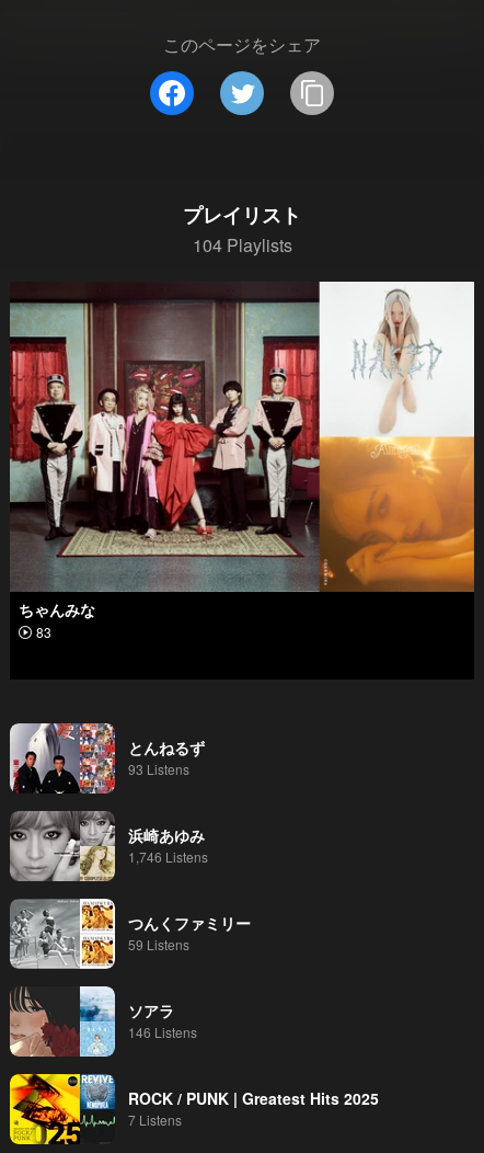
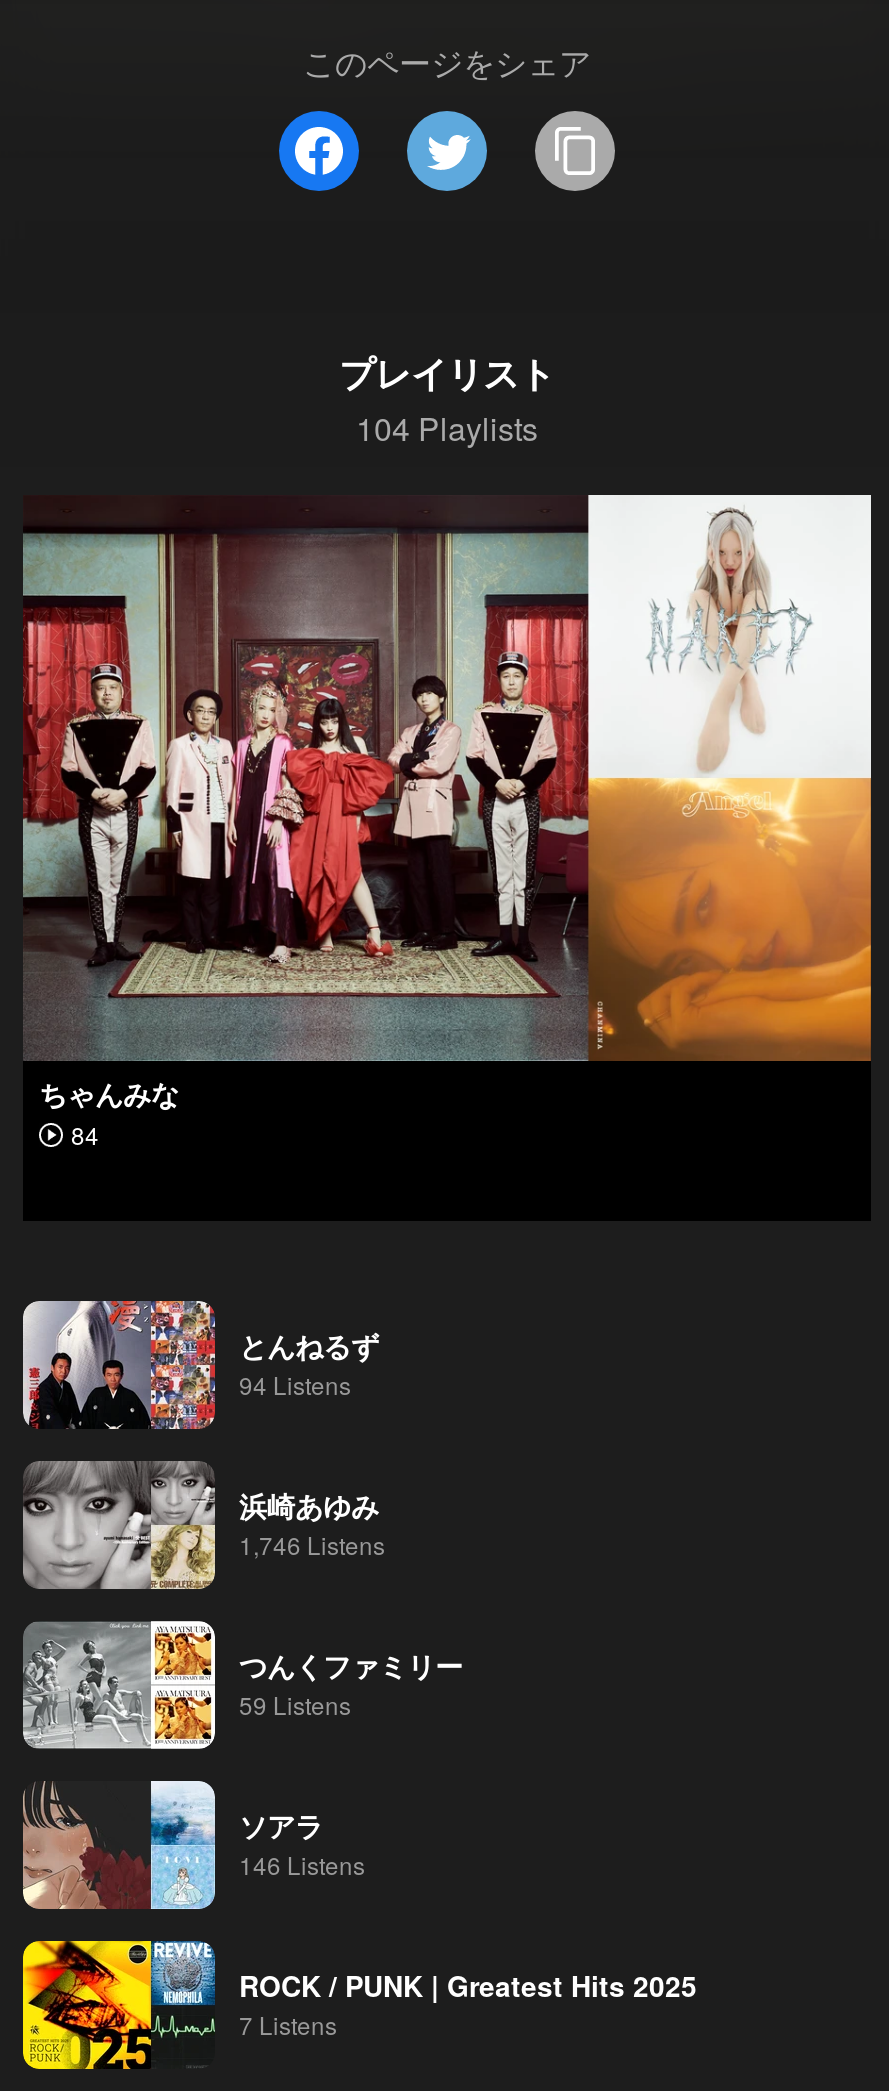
- 83
+ 84

- 93 Listens
+ 94 Listens
